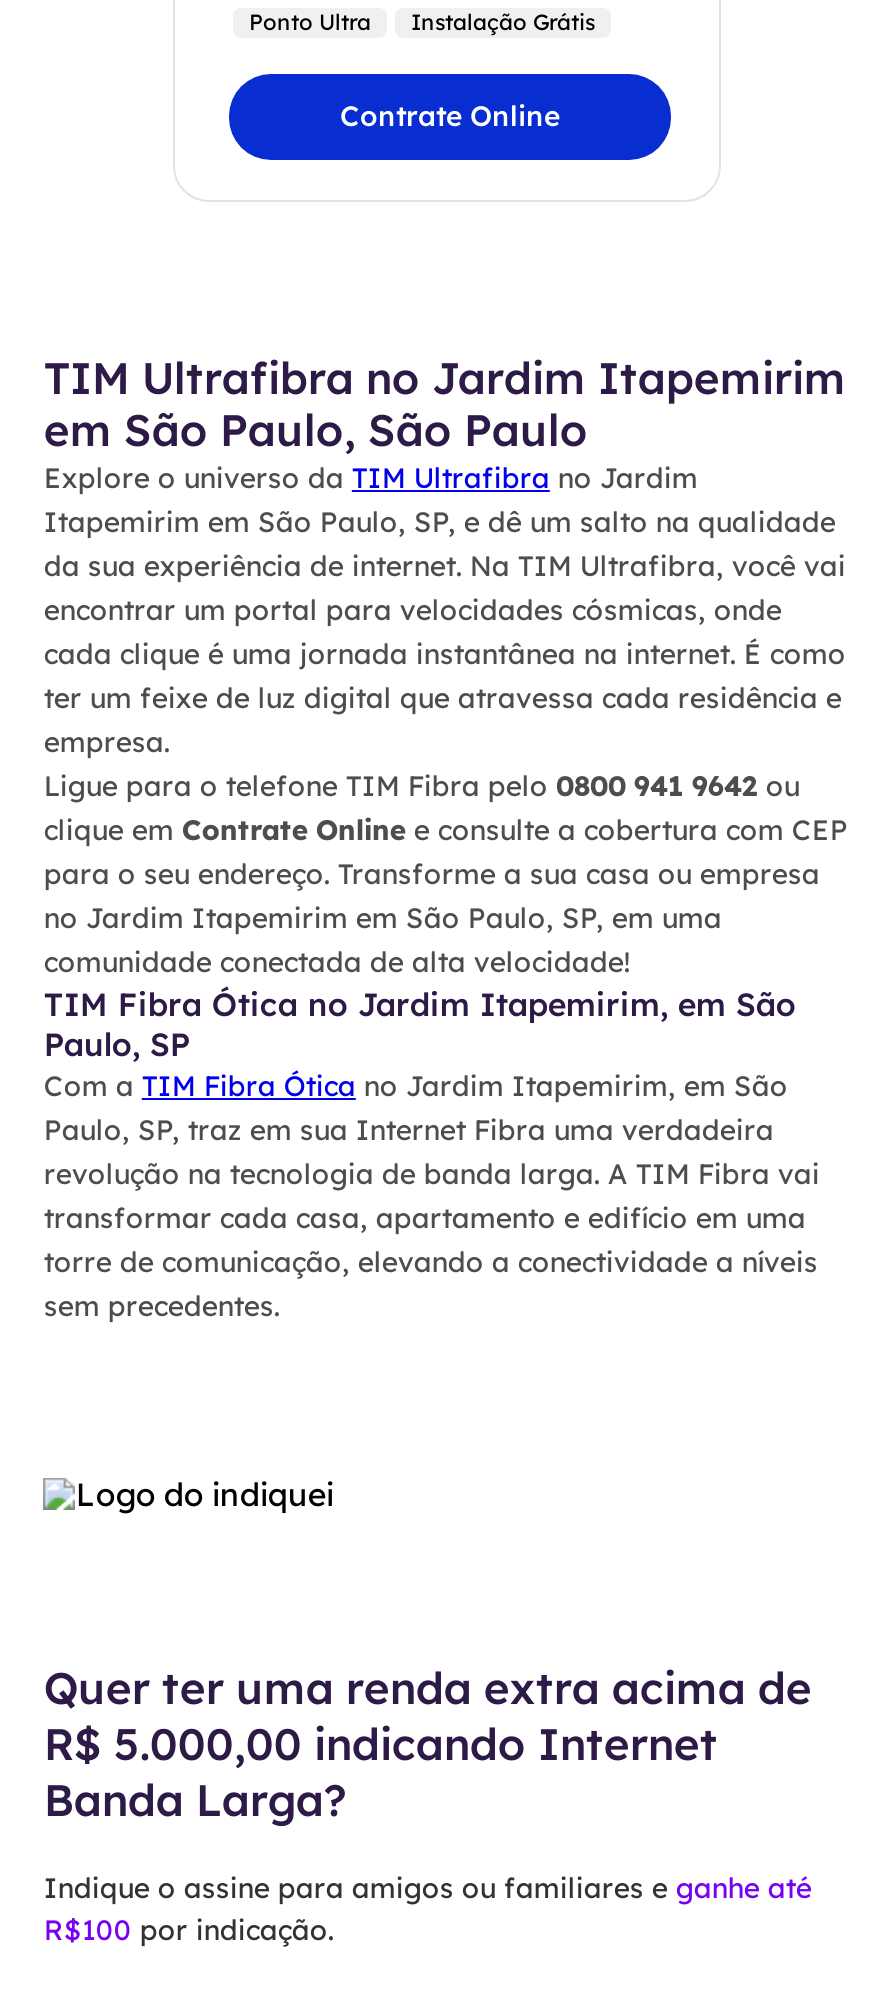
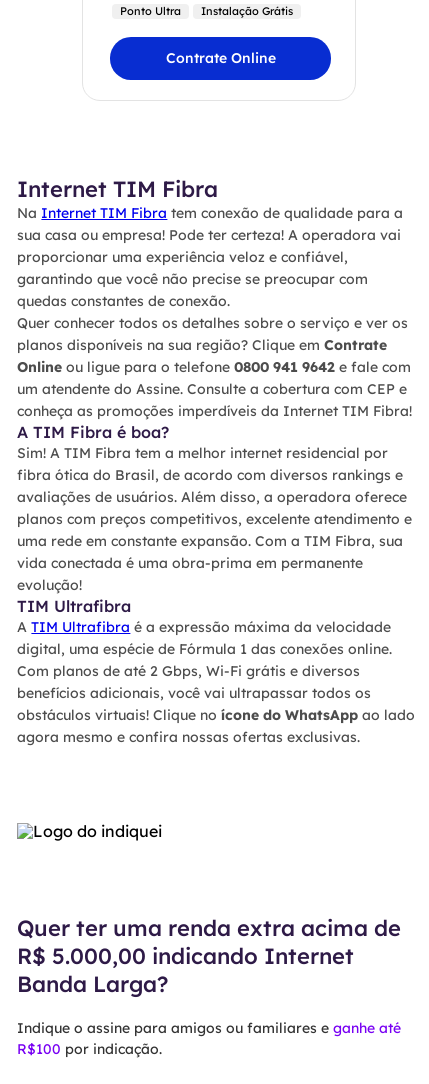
- TIM Ultrafibra no Jardim Itapemirim
- em São Paulo, São Paulo
- Explore o universo da TIM Ultrafibra no Jardim
- Itapemirim em São Paulo, SP, e dê um salto na qualidade
- da sua experiência de internet. Na TIM Ultrafibra, você vai
- encontrar um portal para velocidades cósmicas, onde
- cada clique é uma jornada instantânea na internet. É como
- ter um feixe de luz digital que atravessa cada residência e
- empresa.
- Ligue para o telefone TIM Fibra pelo 0800 941 9642 ou
- clique em Contrate Online e consulte a cobertura com CEP
- para o seu endereço. Transforme a sua casa ou empresa
- no Jardim Itapemirim em São Paulo, SP, em uma
- comunidade conectada de alta velocidade!
- TIM Fibra Ótica no Jardim Itapemirim, em São
- Paulo, SP
- Com a TIM Fibra Ótica no Jardim Itapemirim, em São
- Paulo, SP, traz em sua Internet Fibra uma verdadeira
- revolução na tecnologia de banda larga. A TIM Fibra vai
- transformar cada casa, apartamento e edifício em uma
- torre de comunicação, elevando a conectividade a níveis
- sem precedentes.
+ Internet TIM Fibra
+ Na Internet TIM Fibra tem conexão de qualidade para a
+ sua casa ou empresa! Pode ter certeza! A operadora vai
+ proporcionar uma experiência veloz e confiável,
+ garantindo que você não precise se preocupar com
+ quedas constantes de conexão.
+ Quer conhecer todos os detalhes sobre o serviço e ver os
+ planos disponíveis na sua região? Clique em Contrate
+ Online ou ligue para o telefone 0800 941 9642 e fale com
+ um atendente do Assine. Consulte a cobertura com CEP e
+ conheça as promoções imperdíveis da Internet TIM Fibra!
+ A TIM Fibra é boa?
+ Sim! A TIM Fibra tem a melhor internet residencial por
+ fibra ótica do Brasil, de acordo com diversos rankings e
+ avaliações de usuários. Além disso, a operadora oferece
+ planos com preços competitivos, excelente atendimento e
+ uma rede em constante expansão. Com a TIM Fibra, sua
+ vida conectada é uma obra-prima em permanente
+ evolução!
+ TIM Ultrafibra
+ A TIM Ultrafibra é a expressão máxima da velocidade
+ digital, uma espécie de Fórmula 1 das conexões online.
+ Com planos de até 2 Gbps, Wi-Fi grátis e diversos
+ benefícios adicionais, você vai ultrapassar todos os
+ obstáculos virtuais! Clique no ícone do WhatsApp ao lado
+ agora mesmo e confira nossas ofertas exclusivas.
